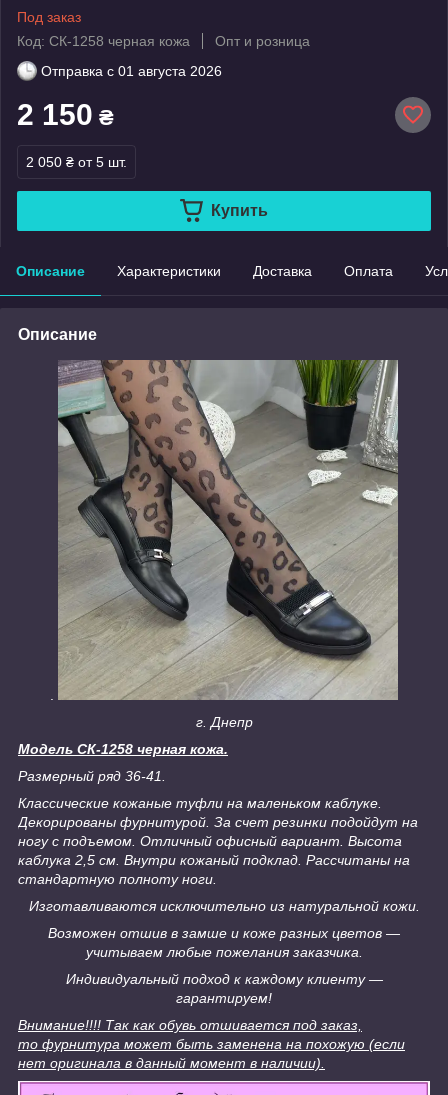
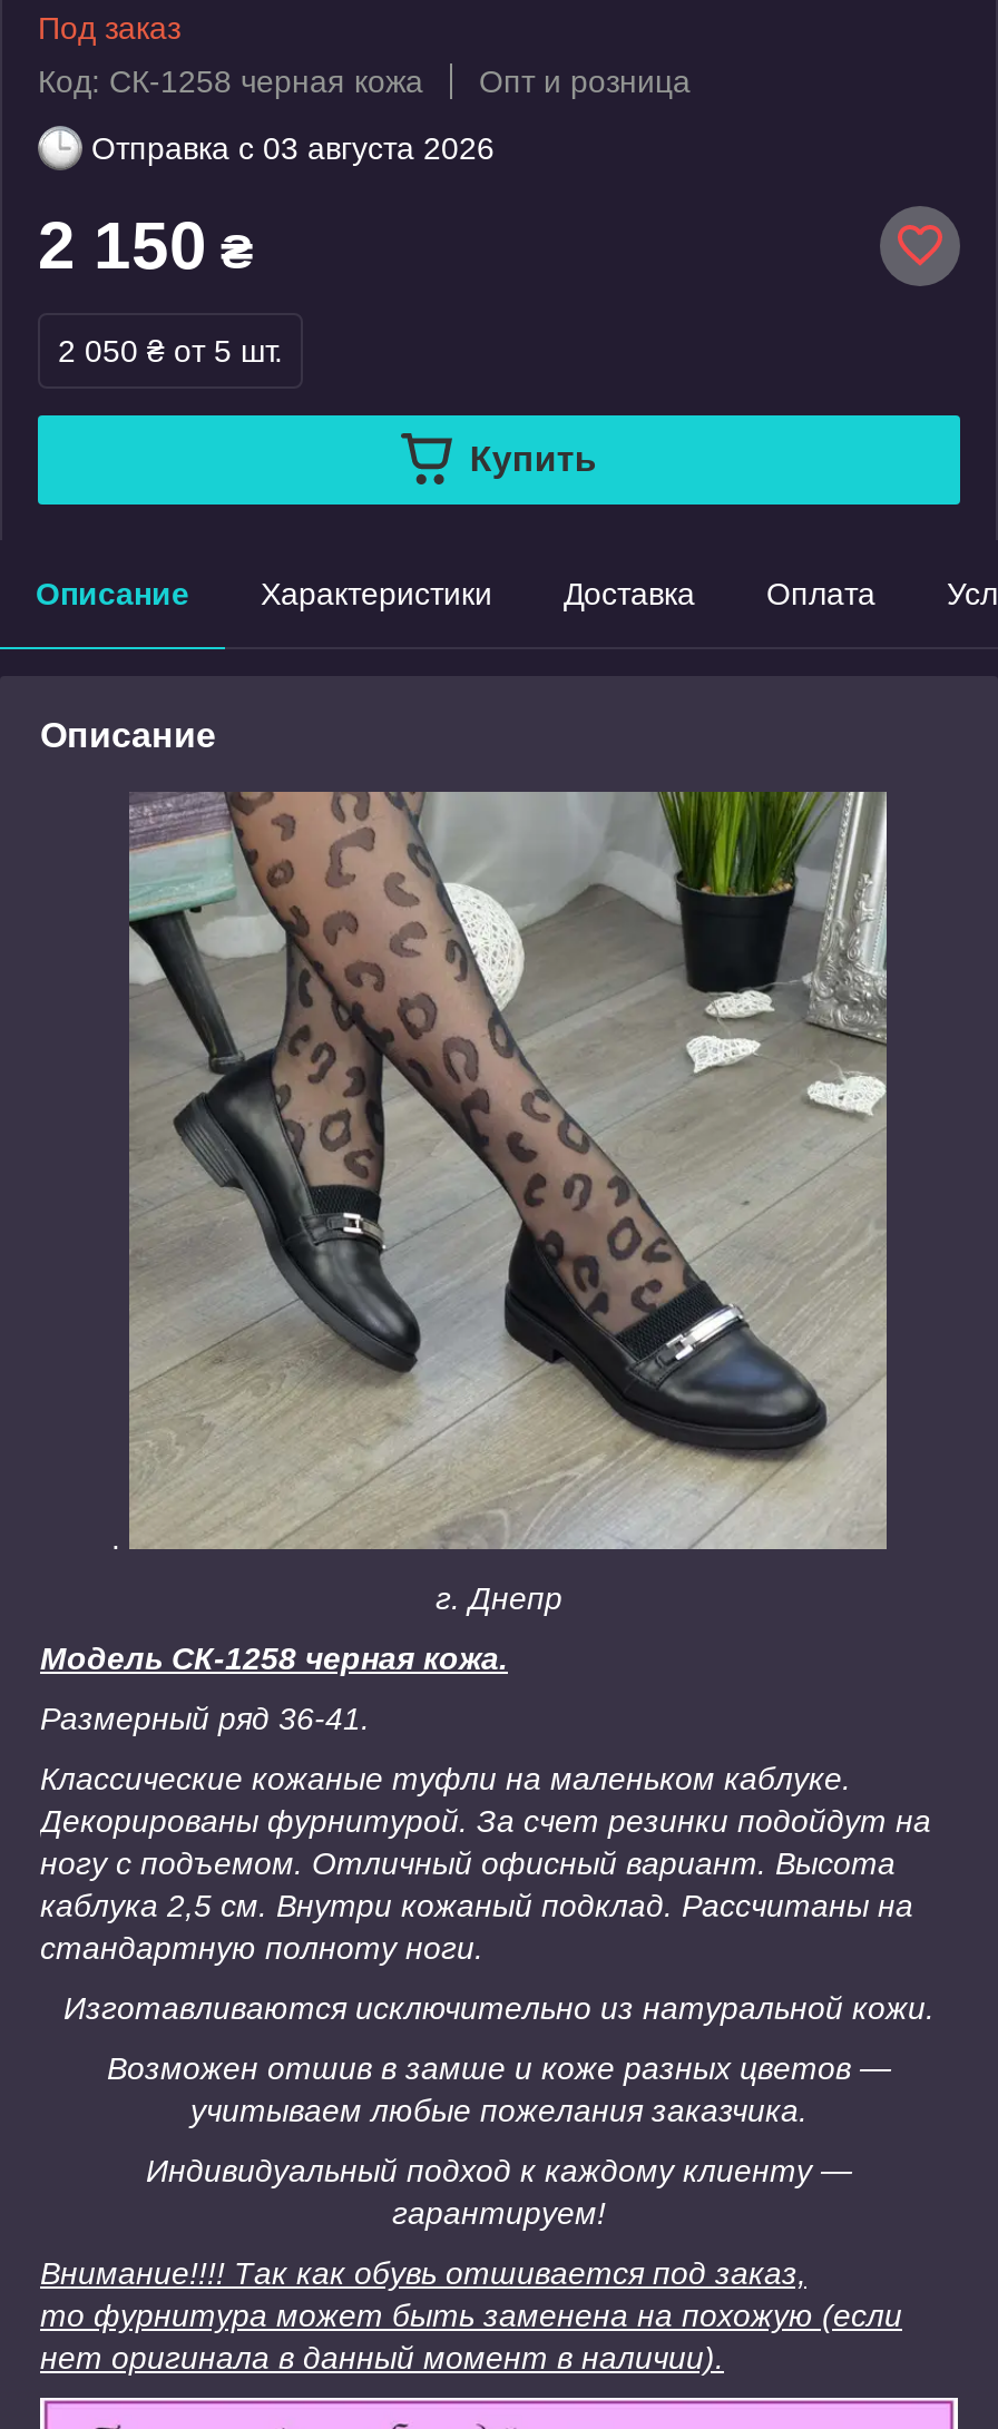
- Отправка с 01 августа 2026
+ Отправка с 03 августа 2026
